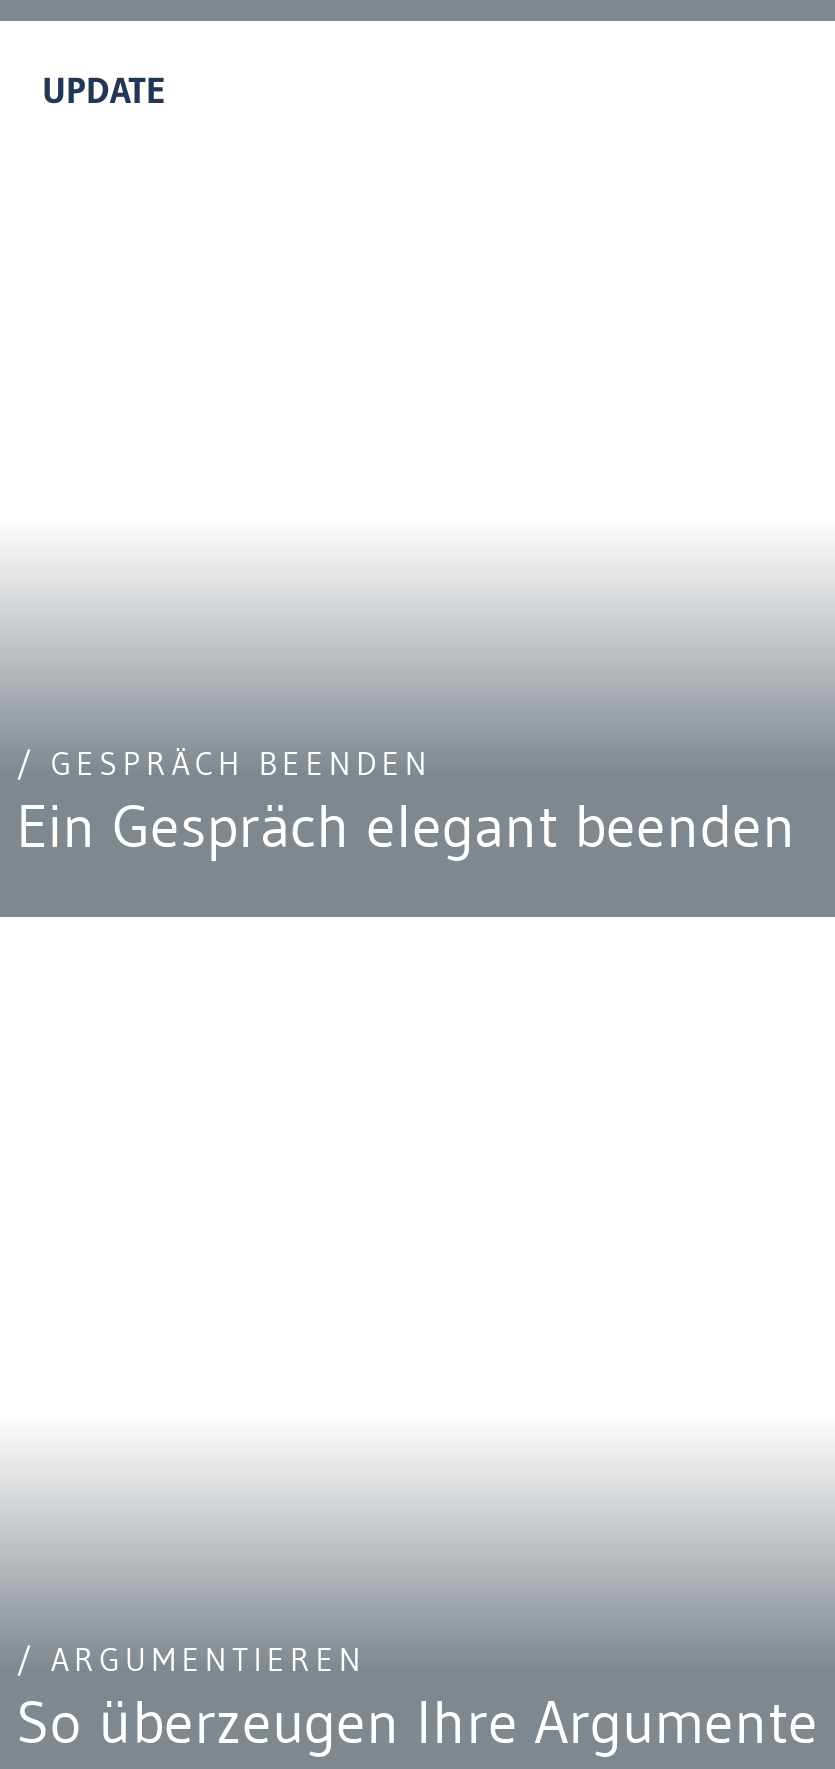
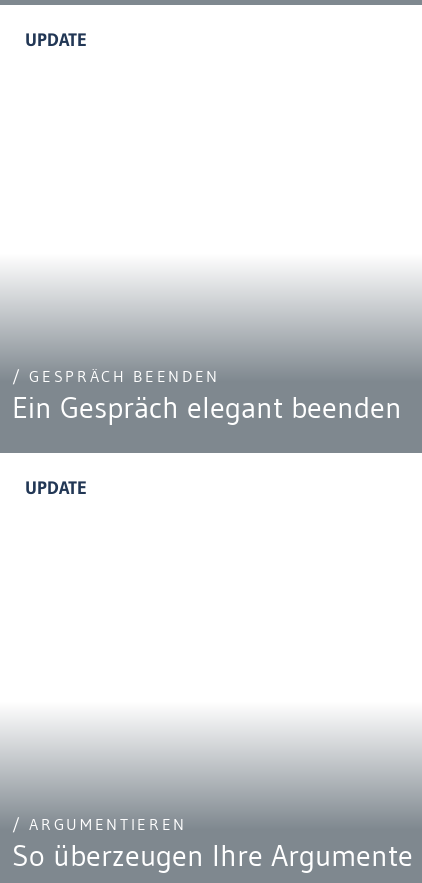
+ UPDATE
